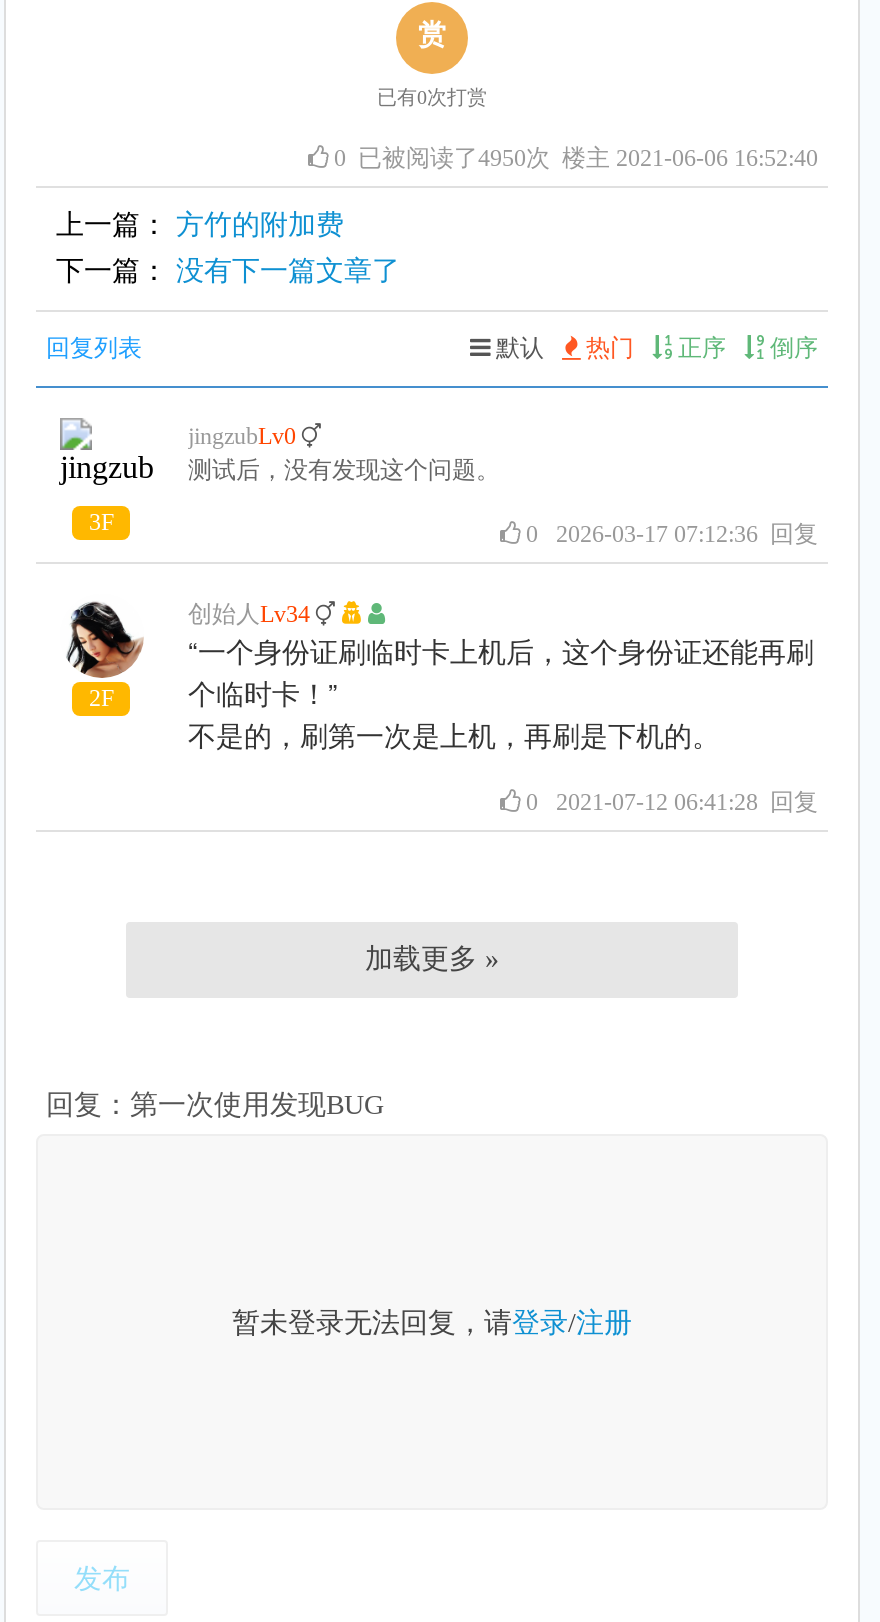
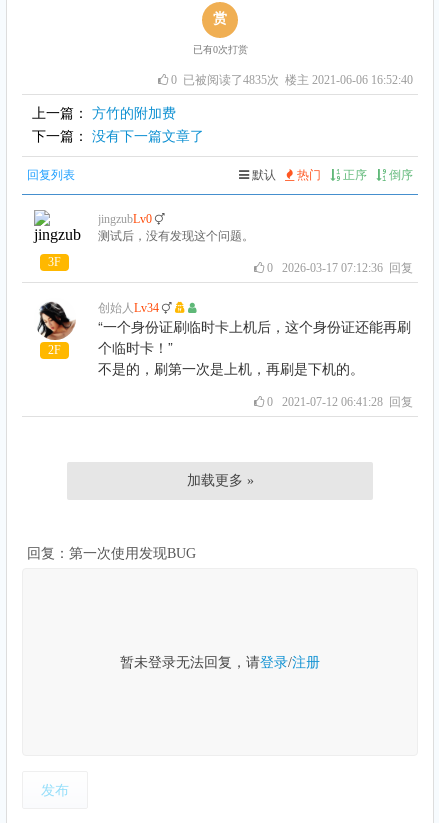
- 0已被阅读了4950次 楼主 2021-06-06 16:52:40
+ 0已被阅读了4835次 楼主 2021-06-06 16:52:40
